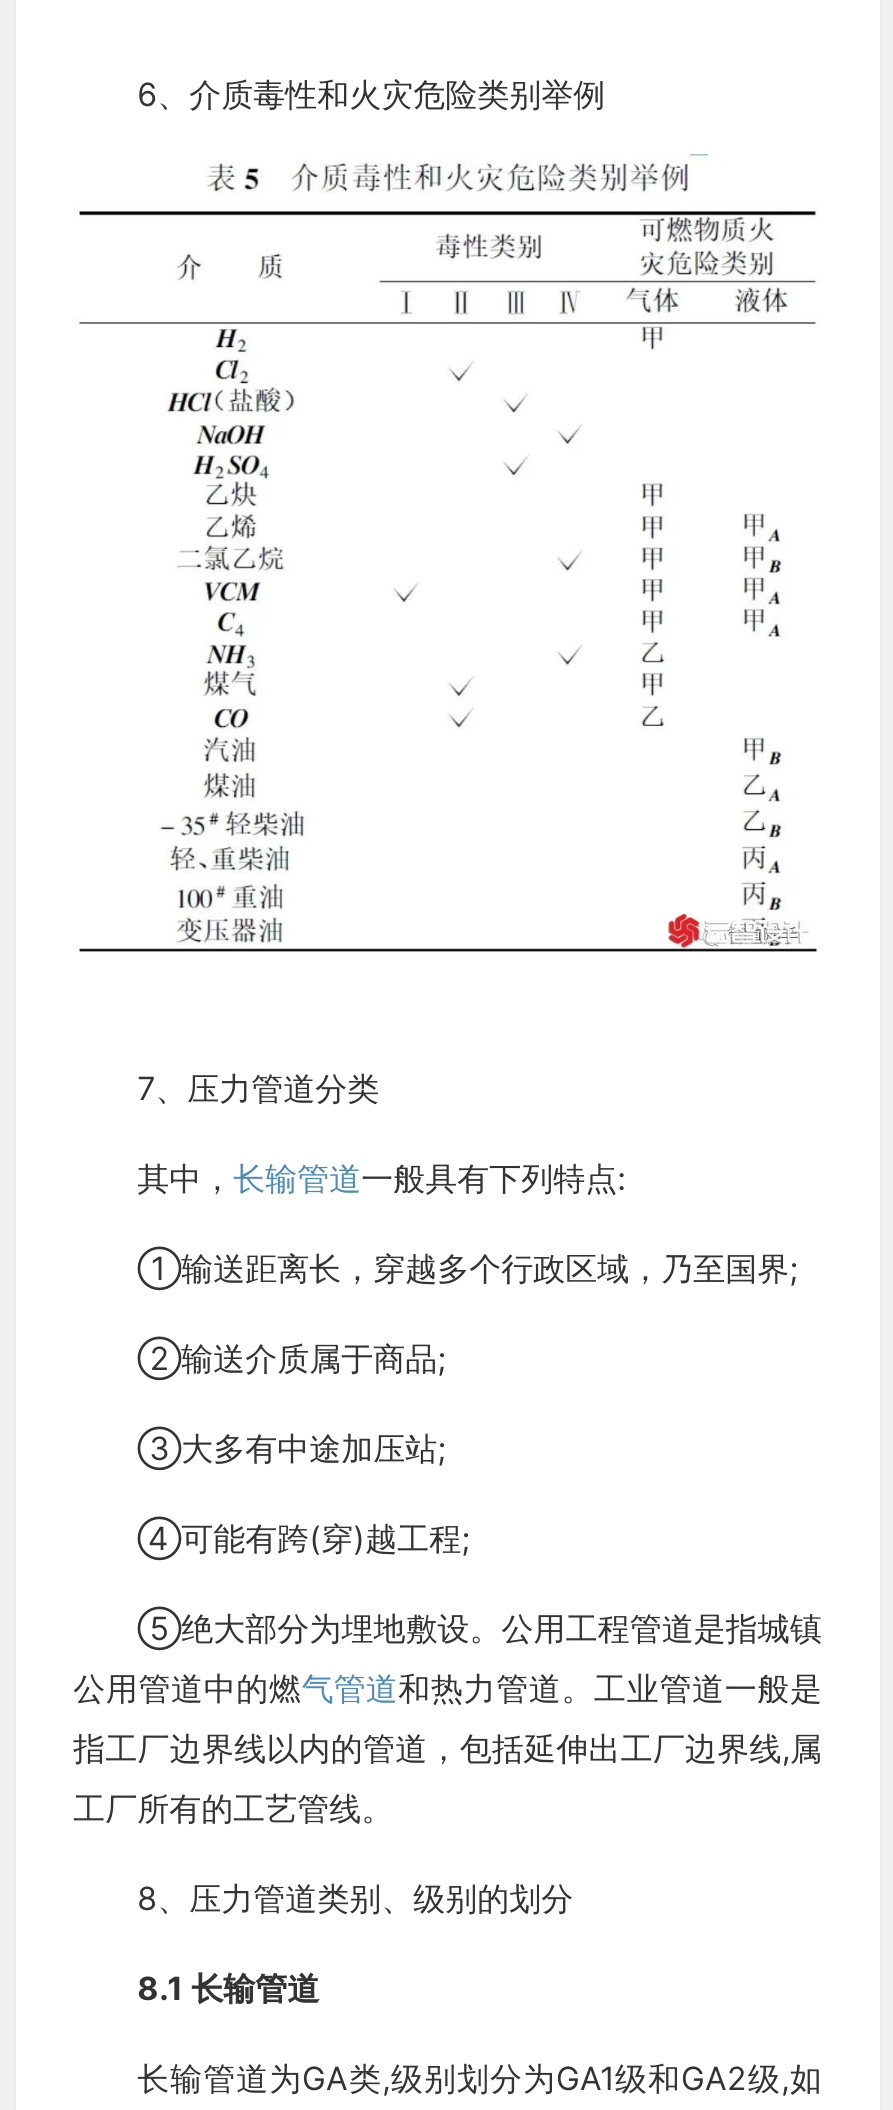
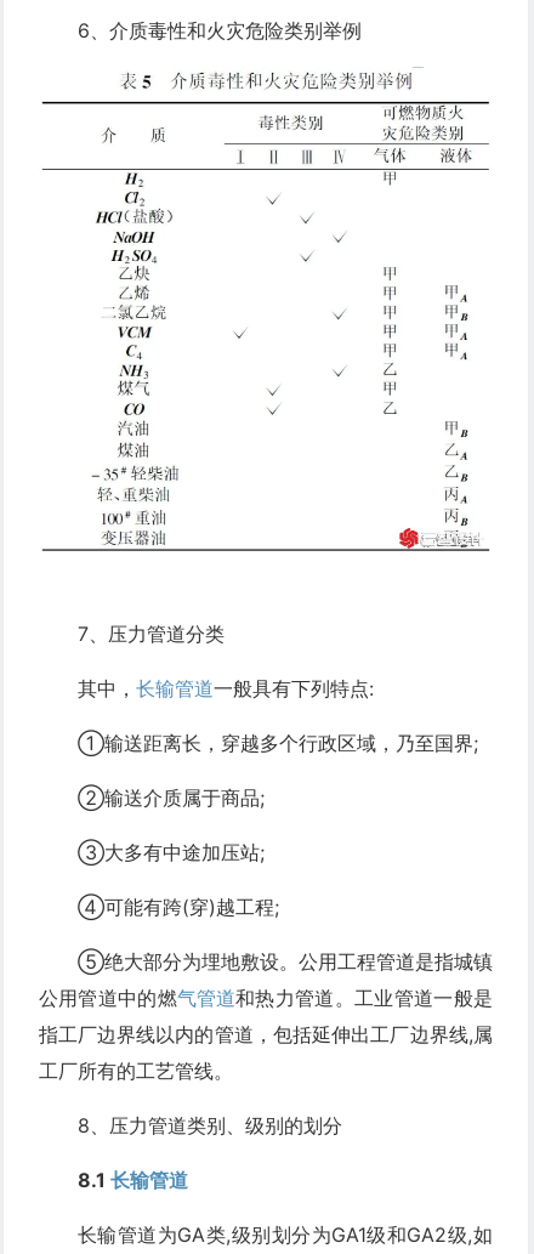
- 8.1 长输管道
+ 8.1长输管道
